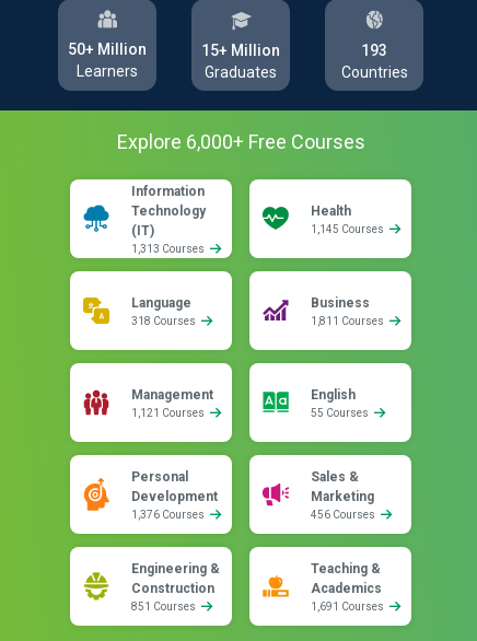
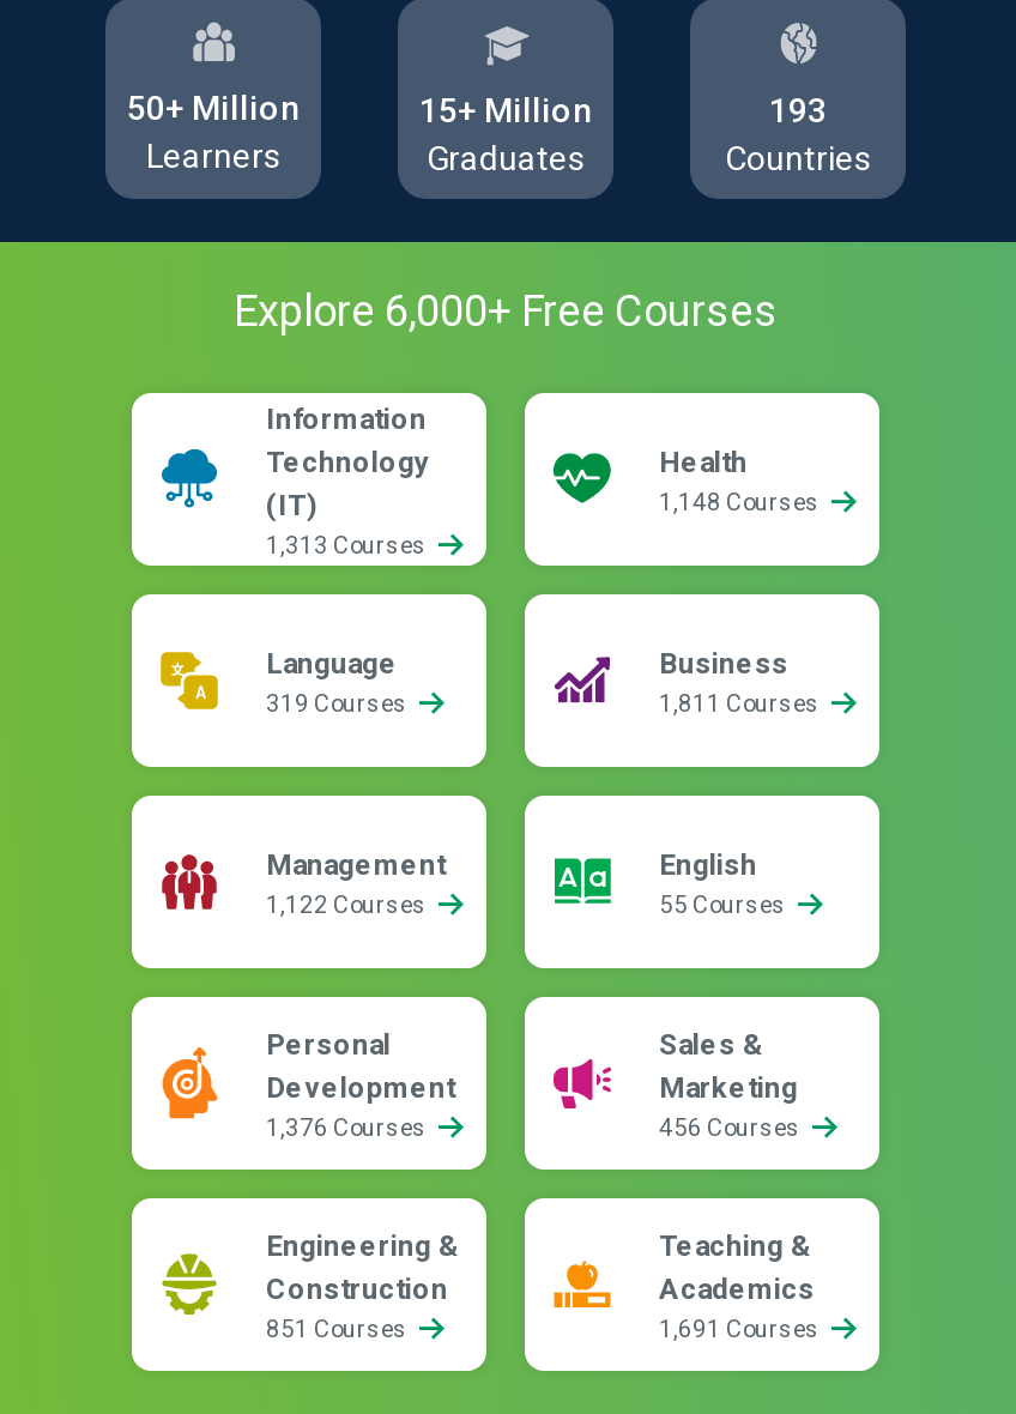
- 1,145 Courses
+ 1,148 Courses

- 318 Courses
+ 319 Courses

- 1,121 Courses
+ 1,122 Courses
